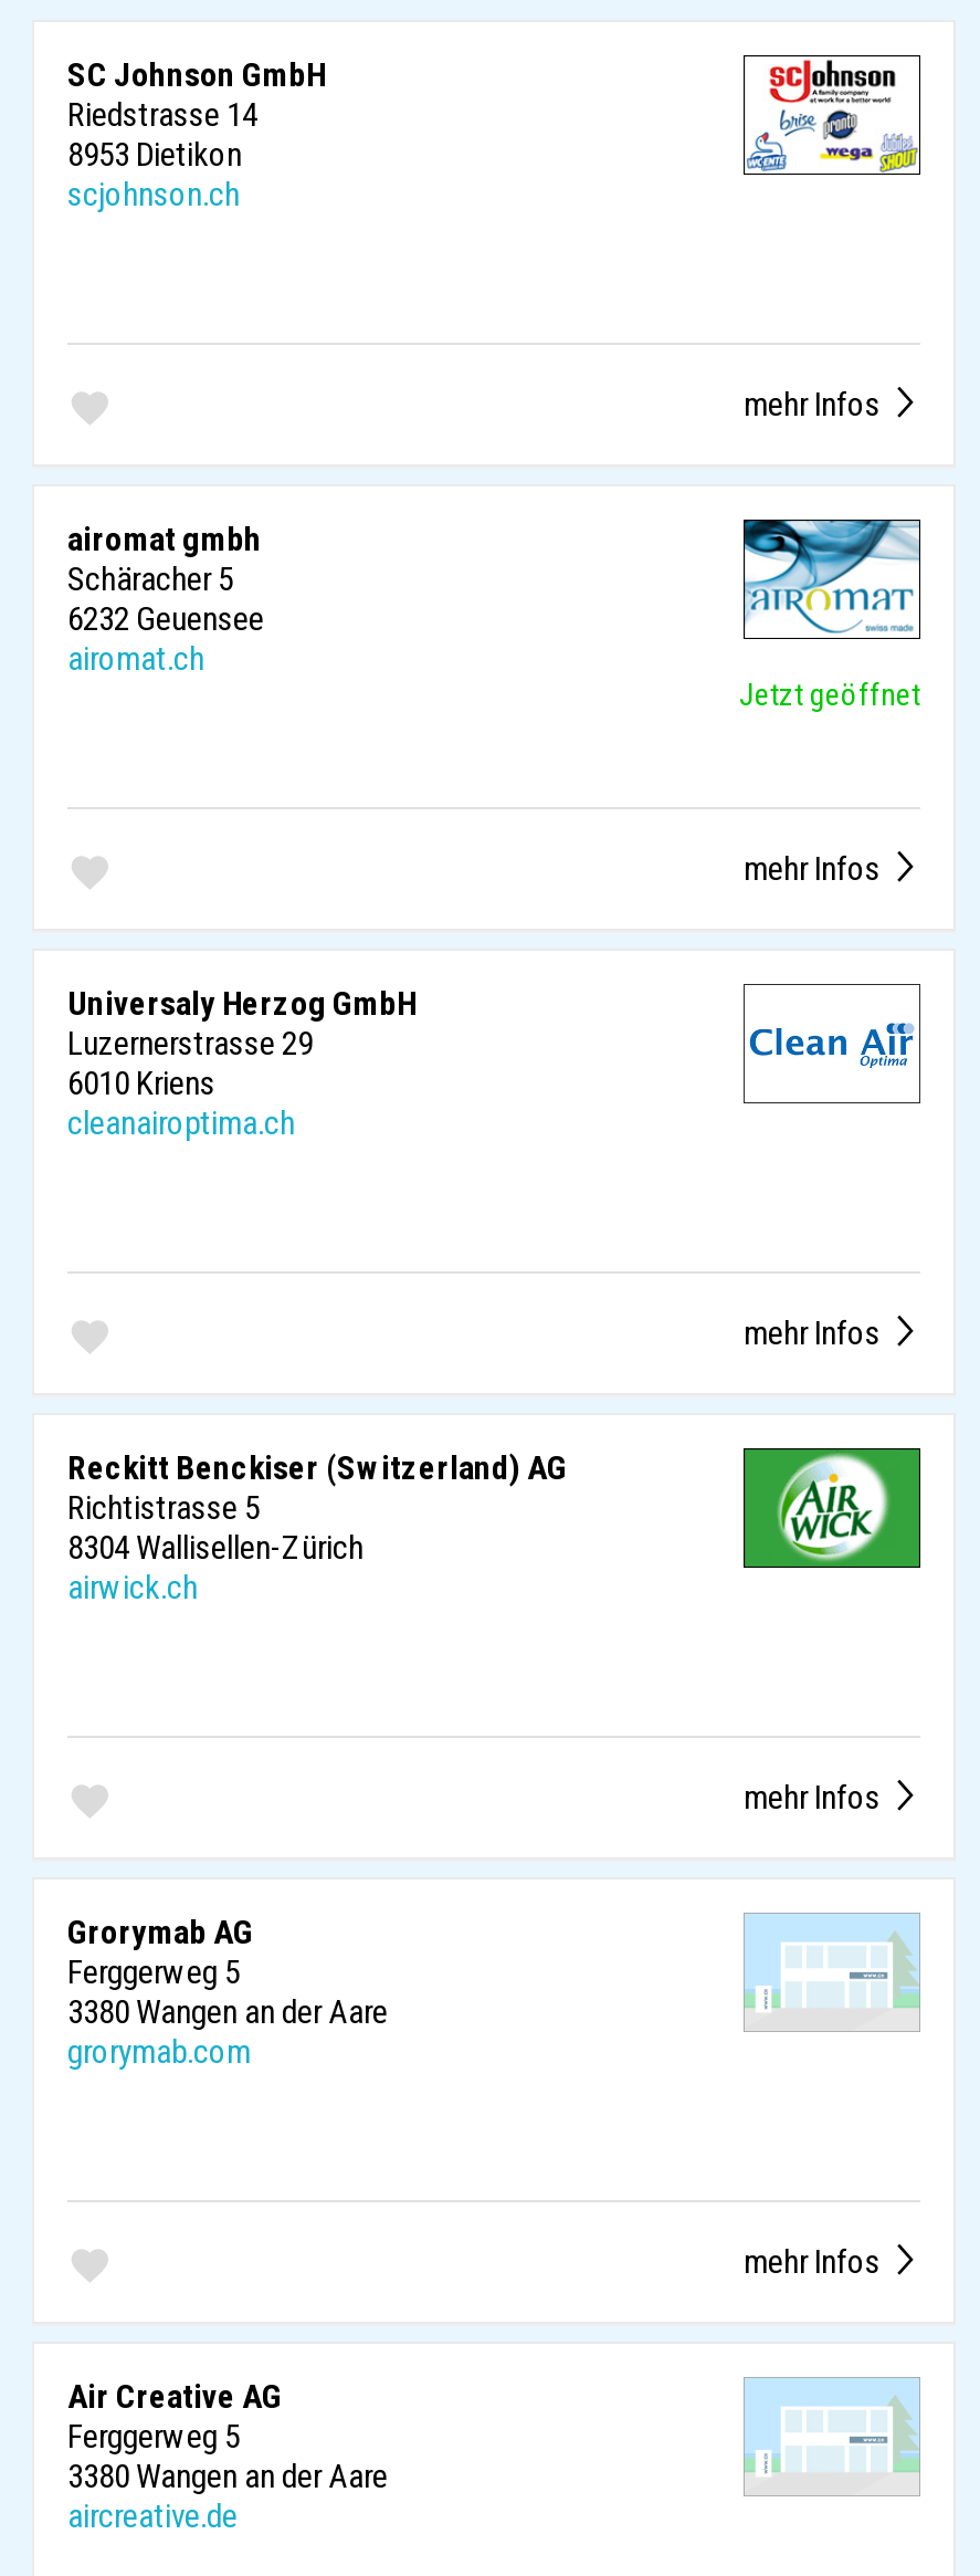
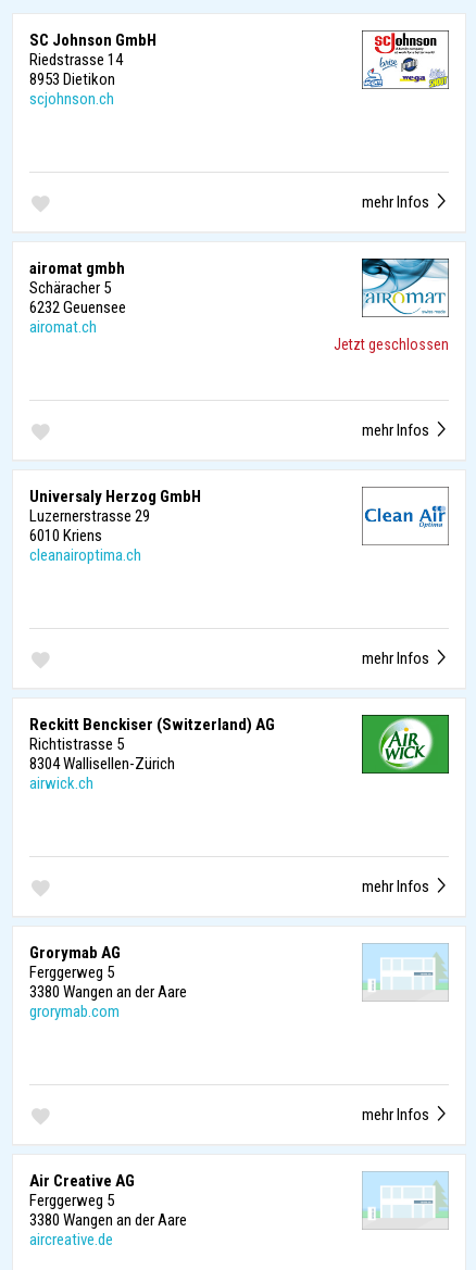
- Jetzt geöffnet
+ Jetzt geschlossen
